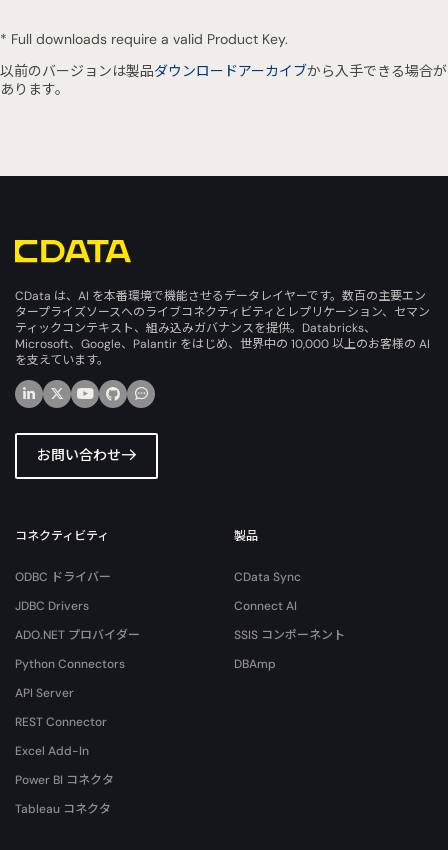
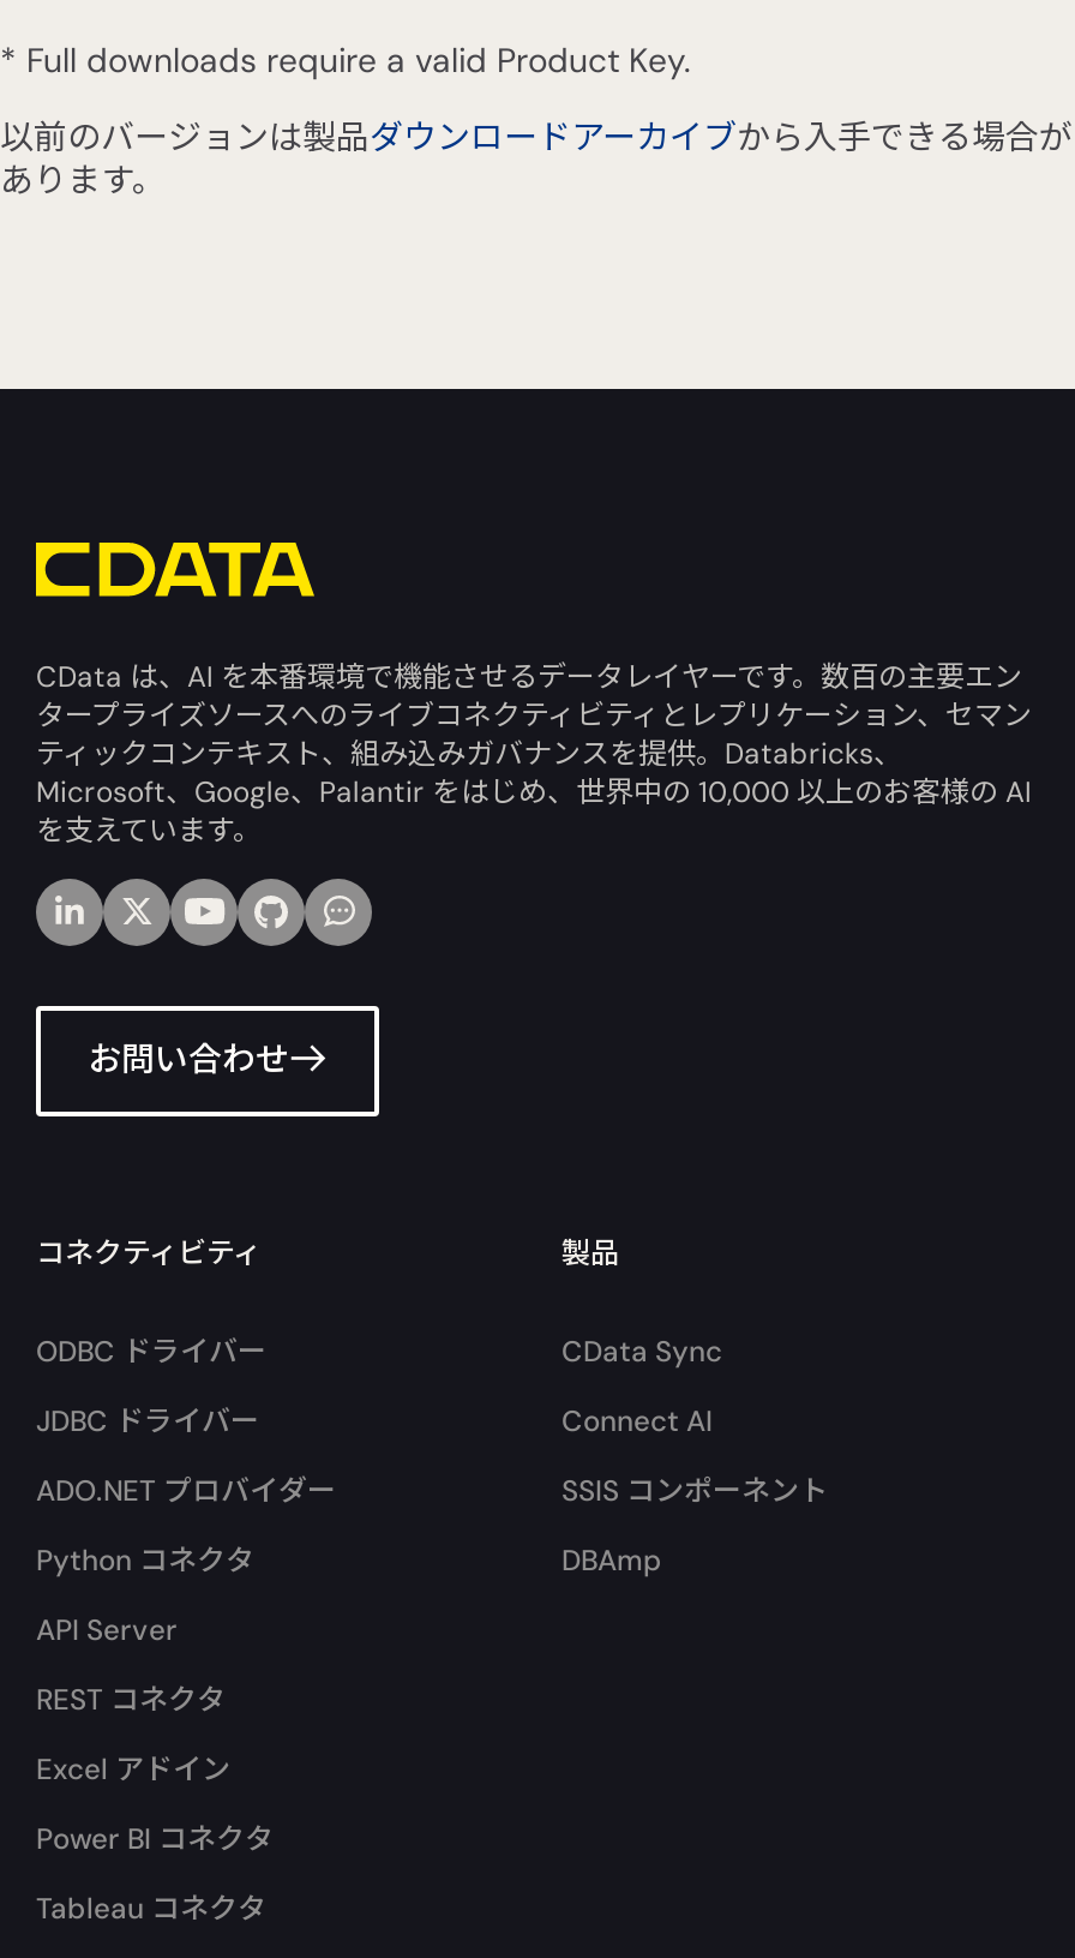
- JDBC Drivers
+ JDBC ドライバー

- Python Connectors
+ Python コネクタ

- REST Connector
+ REST コネクタ

- Excel Add-In
+ Excel アドイン
